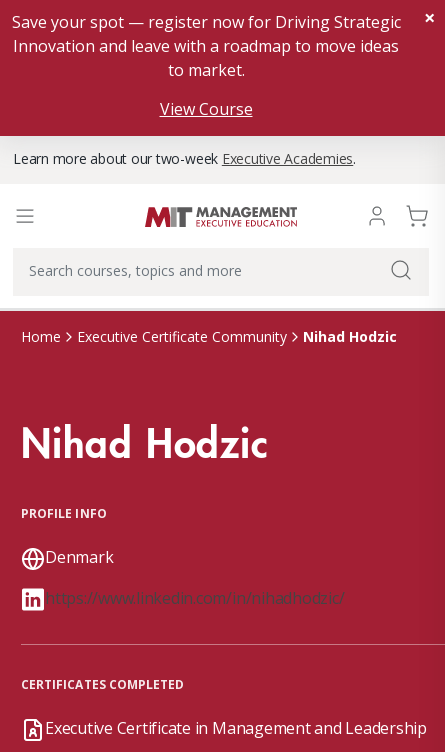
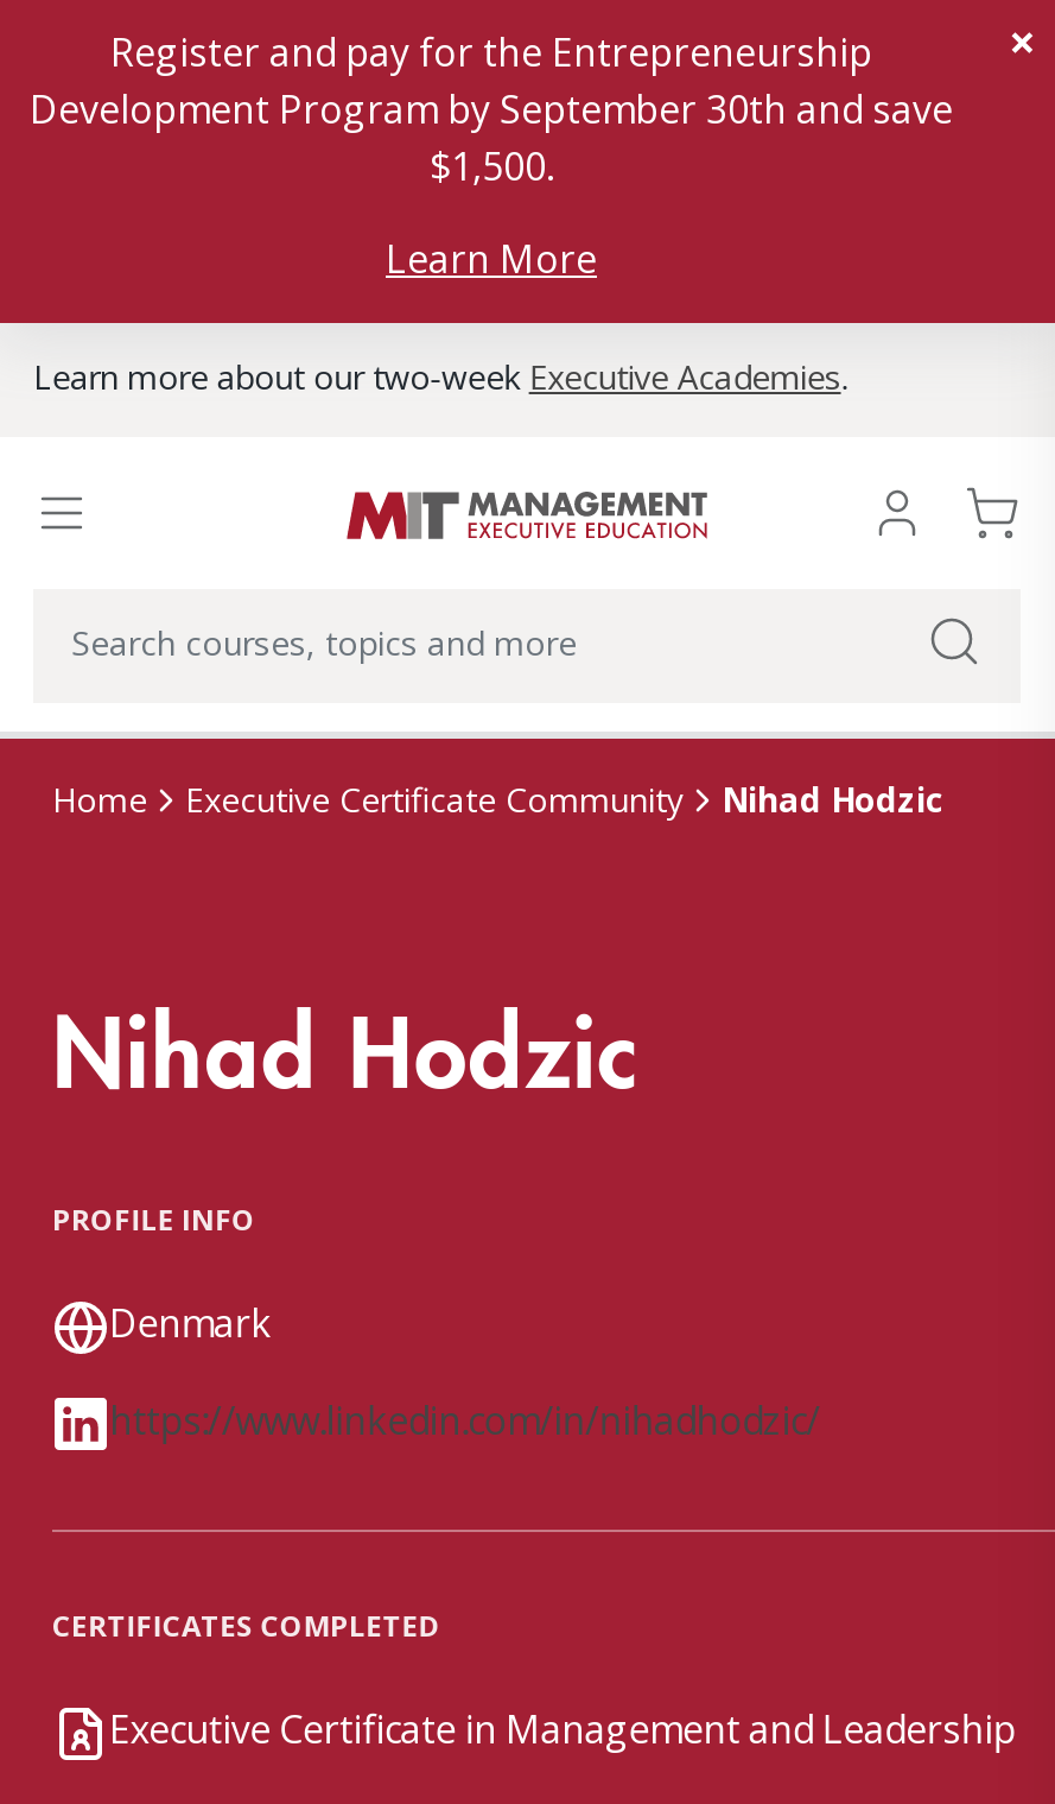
- Save your spot — register now for Driving Strategic
- Innovation and leave with a roadmap to move ideas
- to market.
+ Register and pay for the Entrepreneurship
+ Development Program by September 30th and save
+ $1,500.

- View Course
+ Learn More
